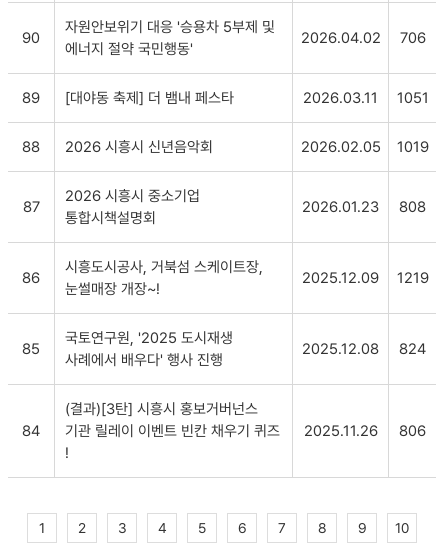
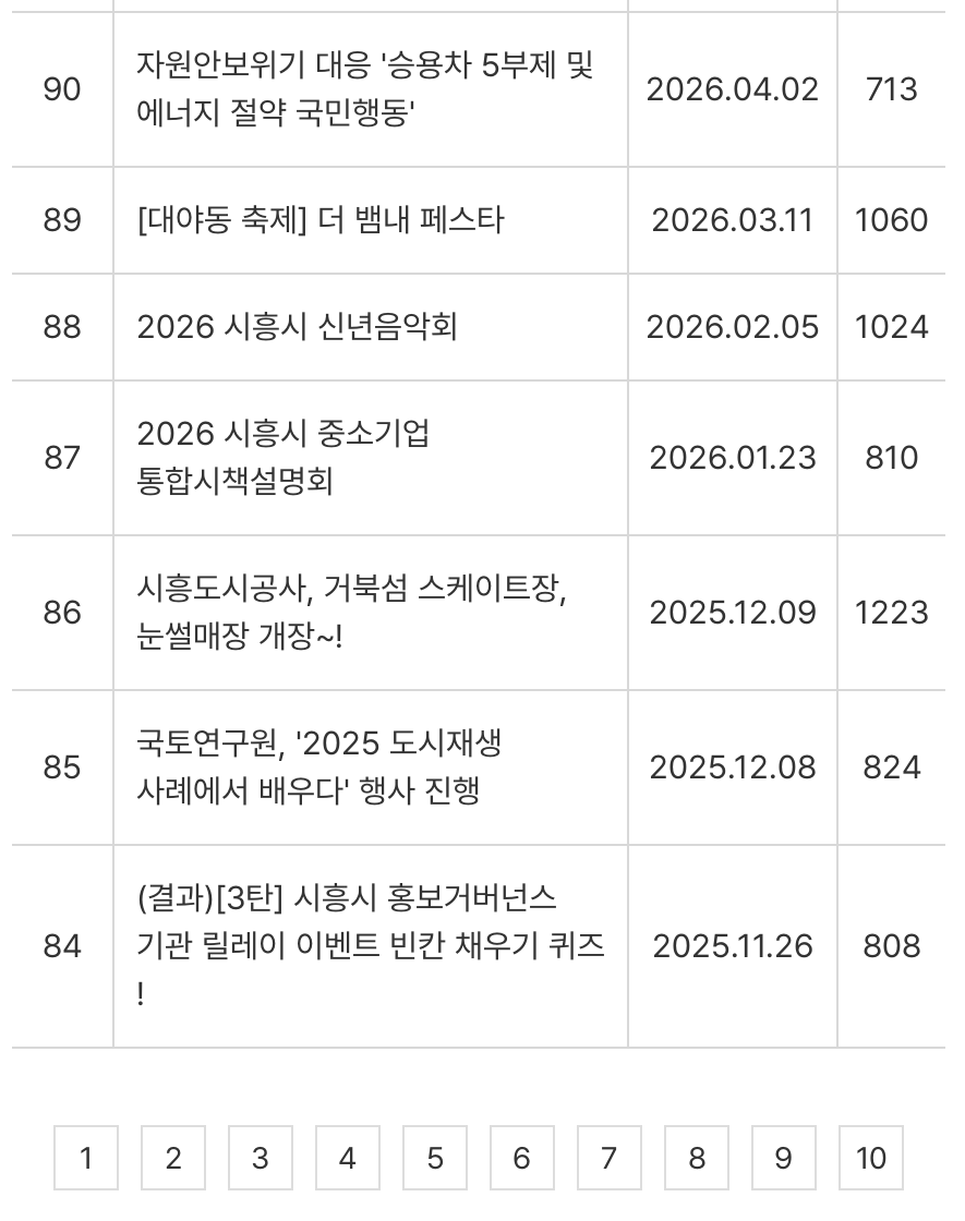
- 2026.04.02 706
+ 2026.04.02 713

- 2026.03.11 1051
+ 2026.03.11 1060

- 2026.02.05 1019
+ 2026.02.05 1024

- 2026.01.23 808
+ 2026.01.23 810

- 2025.12.09 1219
+ 2025.12.09 1223

- 84 기관 릴레이 이벤트 빈칸 채우기 퀴즈 2025.11.26 806
+ 84 기관 릴레이 이벤트 빈칸 채우기 퀴즈 2025.11.26 808
